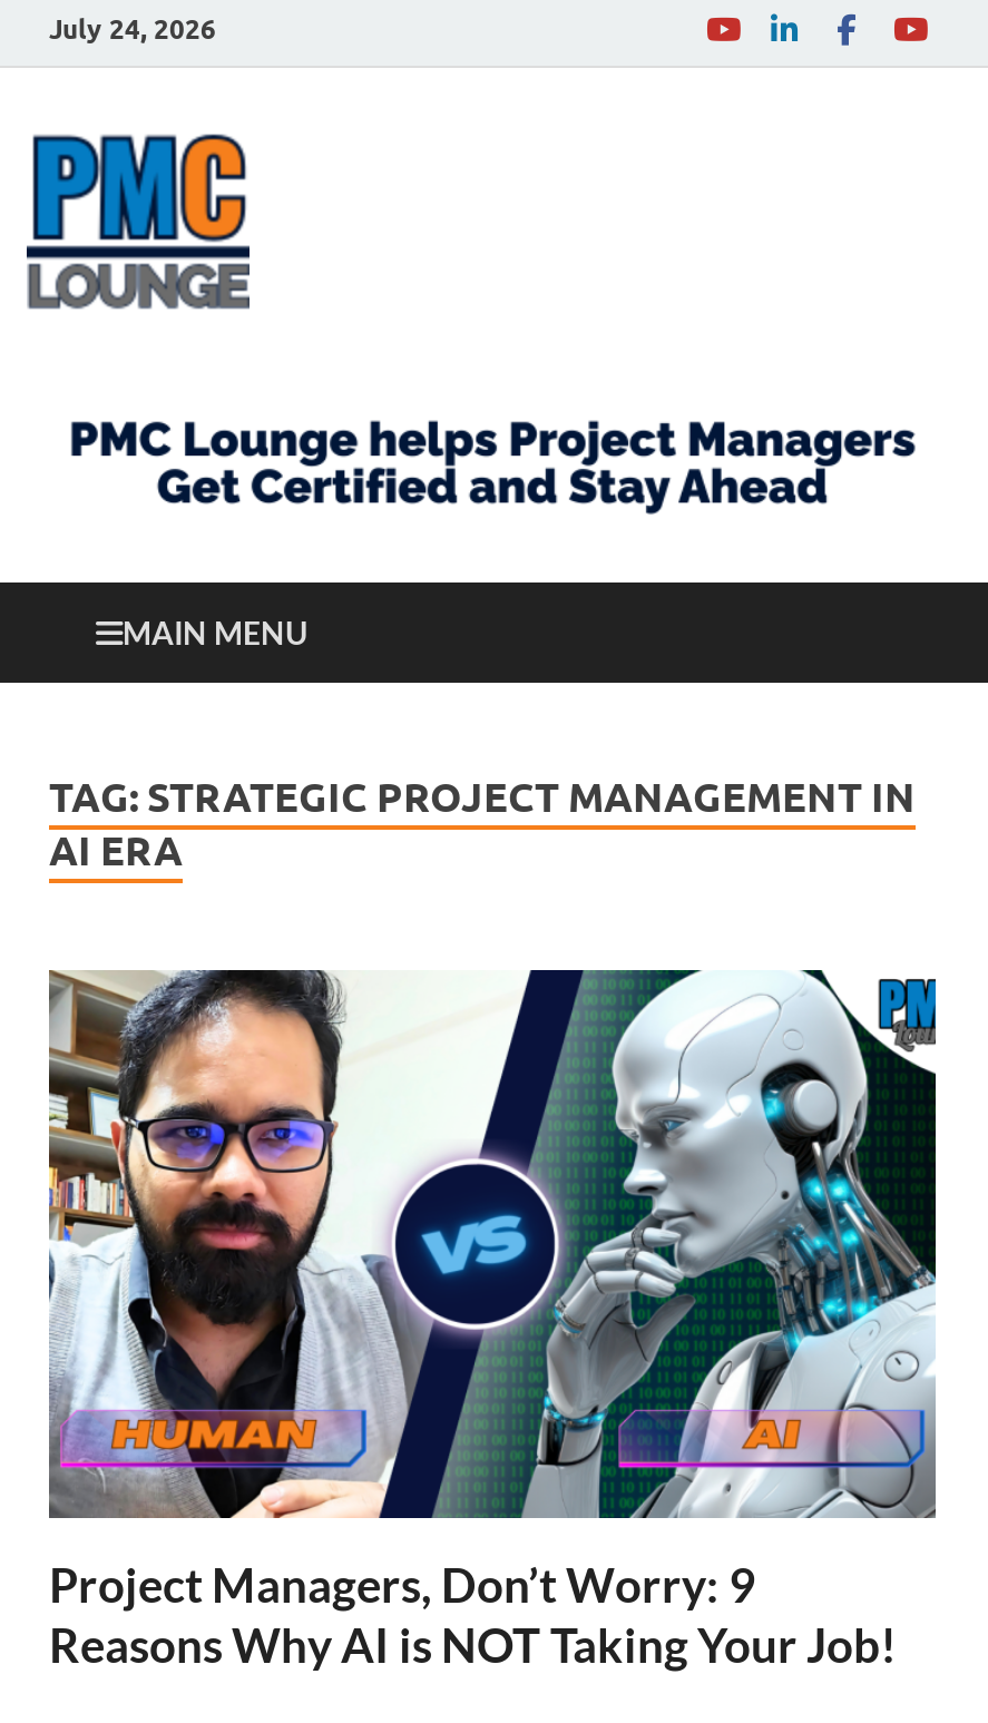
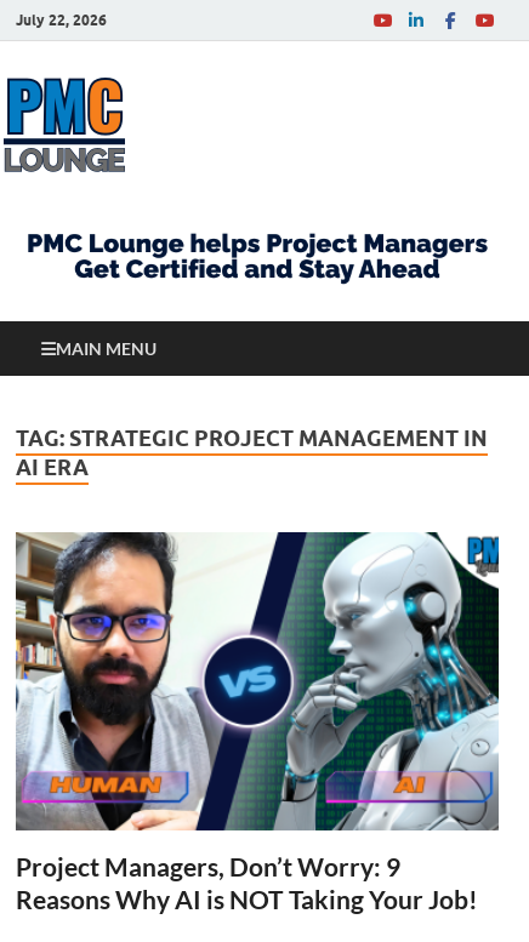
- July 24, 2026
+ July 22, 2026
